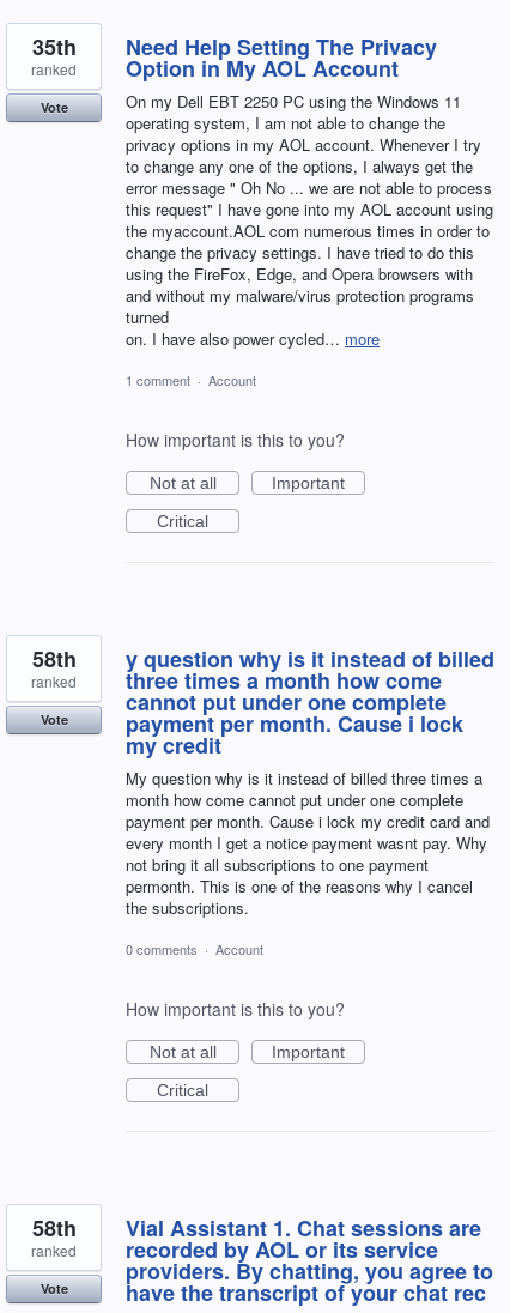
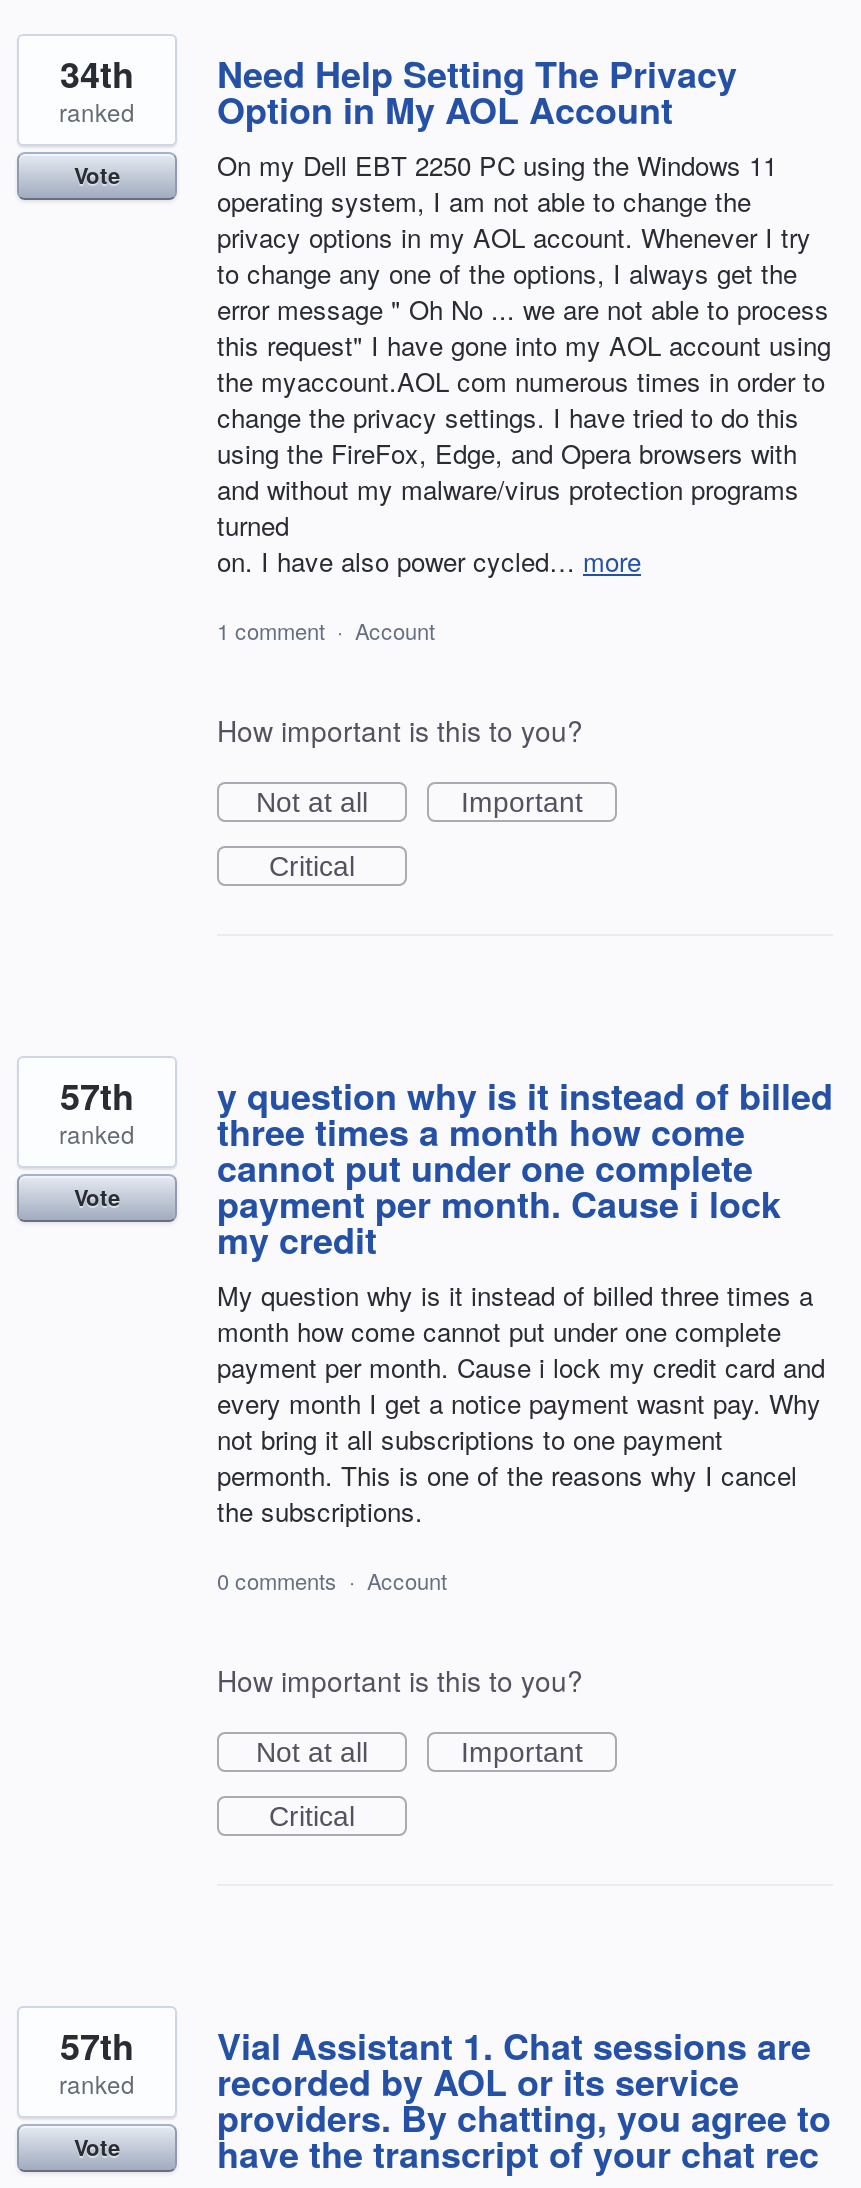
- 35th Need Help Setting The Privacy
+ 34th Need Help Setting The Privacy

- 58th y question why is it instead of billed
+ 57th y question why is it instead of billed

- 58th Vial Assistant 1. Chat sessions are
+ 57th Vial Assistant 1. Chat sessions are
